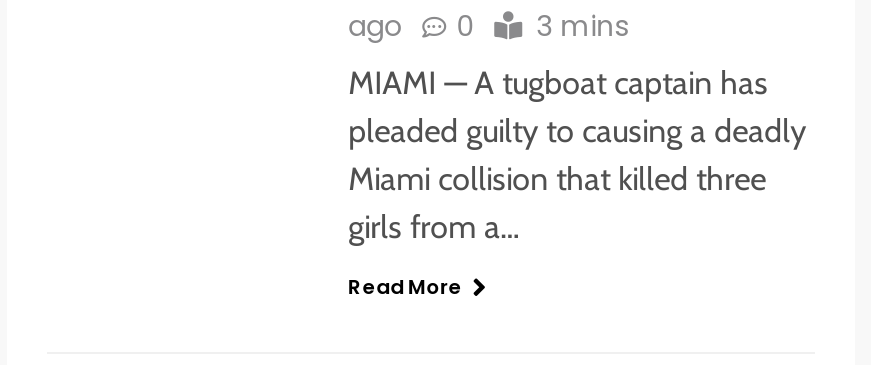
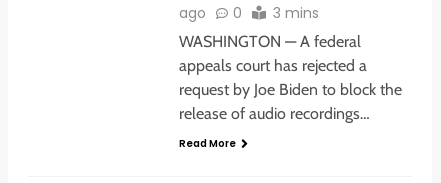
- MIAMI — A tugboat captain has
- pleaded guilty to causing a deadly
- Miami collision that killed three
- girls from a…
+ WASHINGTON — A federal
+ appeals court has rejected a
+ request by Joe Biden to block the
+ release of audio recordings…
